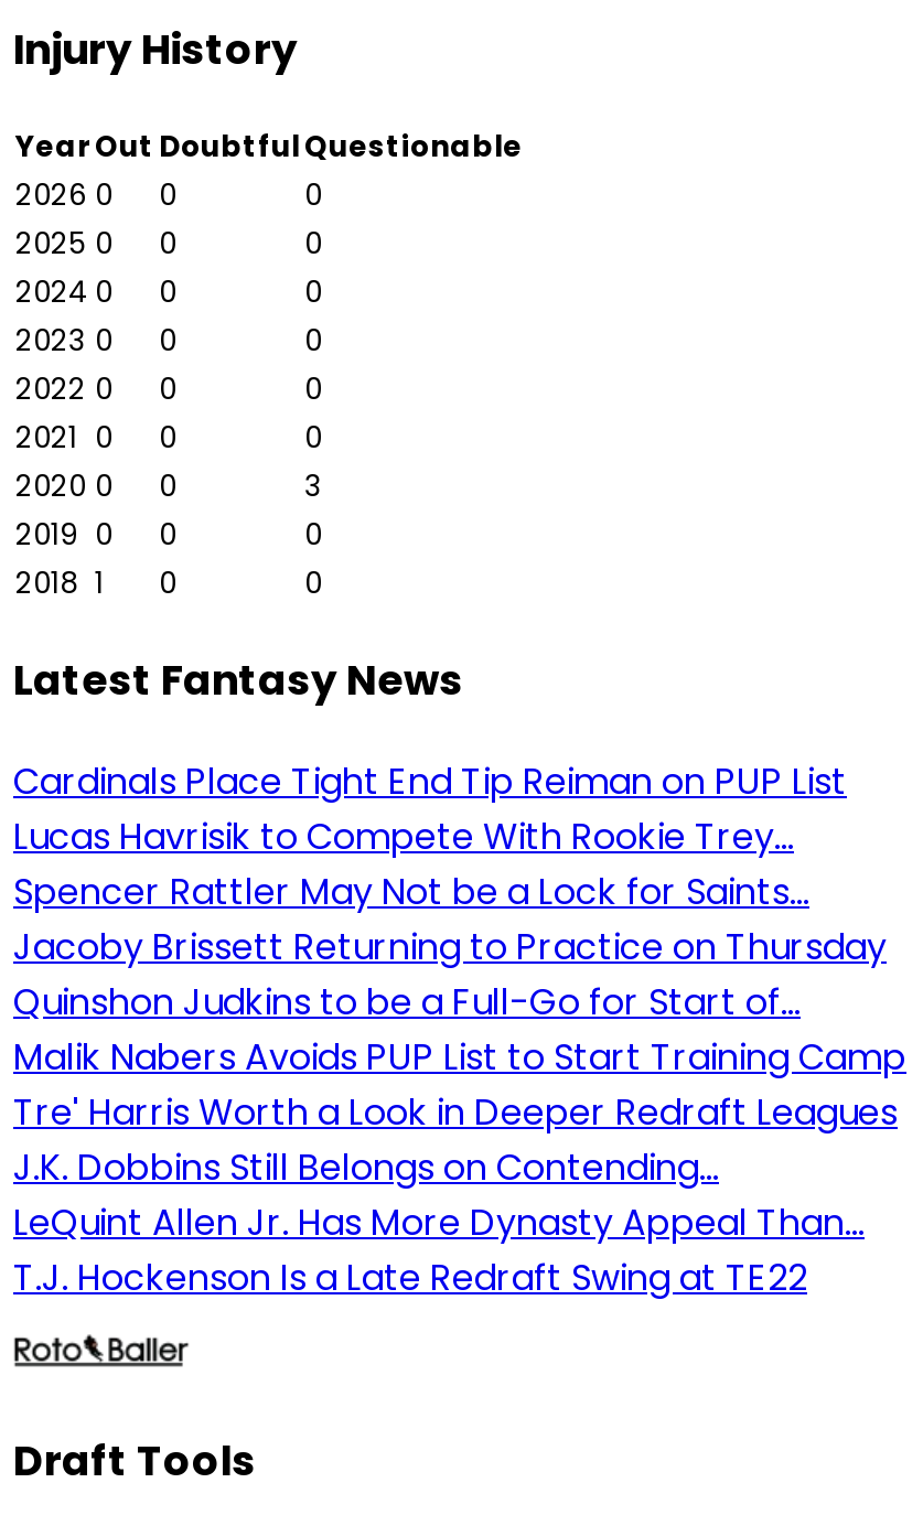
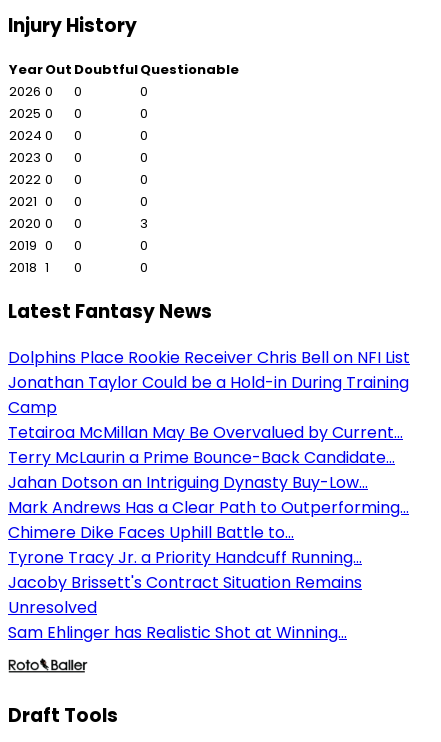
- Cardinals Place Tight End Tip Reiman on PUP List
- Lucas Havrisik to Compete With Rookie Trey...
- Spencer Rattler May Not be a Lock for Saints...
- Jacoby Brissett Returning to Practice on Thursday
- Quinshon Judkins to be a Full-Go for Start of...
- Malik Nabers Avoids PUP List to Start Training Camp
- Tre' Harris Worth a Look in Deeper Redraft Leagues
- J.K. Dobbins Still Belongs on Contending...
- LeQuint Allen Jr. Has More Dynasty Appeal Than...
- T.J. Hockenson Is a Late Redraft Swing at TE22
+ Dolphins Place Rookie Receiver Chris Bell on NFI List
+ Jonathan Taylor Could be a Hold-in During Training
+ Camp
+ Tetairoa McMillan May Be Overvalued by Current...
+ Terry McLaurin a Prime Bounce-Back Candidate...
+ Jahan Dotson an Intriguing Dynasty Buy-Low...
+ Mark Andrews Has a Clear Path to Outperforming...
+ Chimere Dike Faces Uphill Battle to...
+ Tyrone Tracy Jr. a Priority Handcuff Running...
+ Jacoby Brissett's Contract Situation Remains
+ Unresolved
+ Sam Ehlinger has Realistic Shot at Winning...
